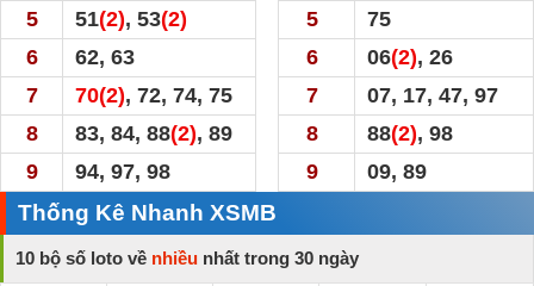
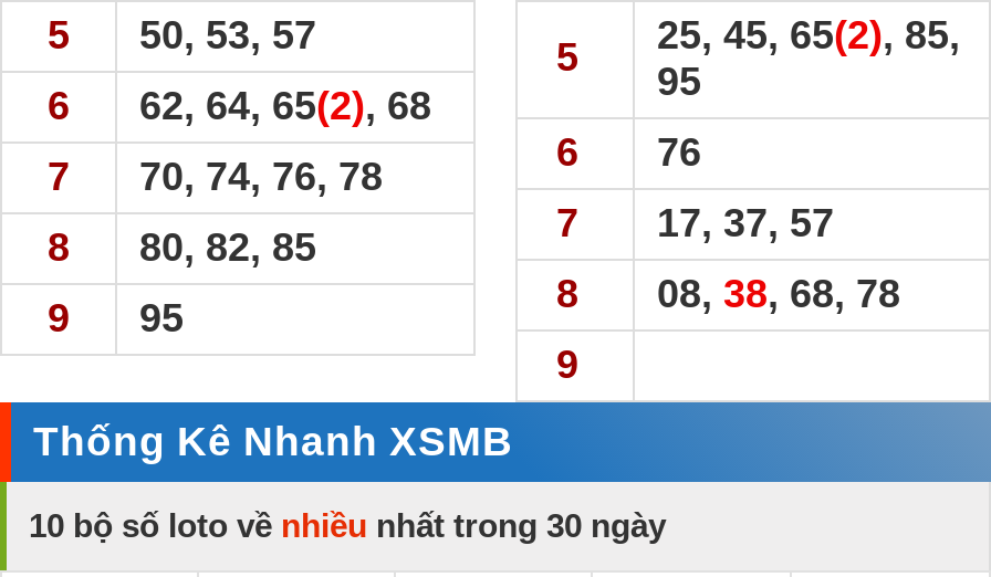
- 5 51(2), 53(2)
+ 5 50, 53, 57

- 75
+ 25, 45, 65(2), 85,
+ 95

- 6 62, 63
+ 6 62, 64, 65(2), 68

- 06(2), 26
+ 76

- 7 70(2), 72, 74, 75
+ 7 70, 74, 76, 78

- 07, 17, 47, 97
+ 17, 37, 57

- 8 83, 84, 88(2), 89
+ 8 80, 82, 85

- 88 (2), 98
+ 08, 38, 68, 78

- 9 94, 97, 98
+ 9 95

- 09, 89
